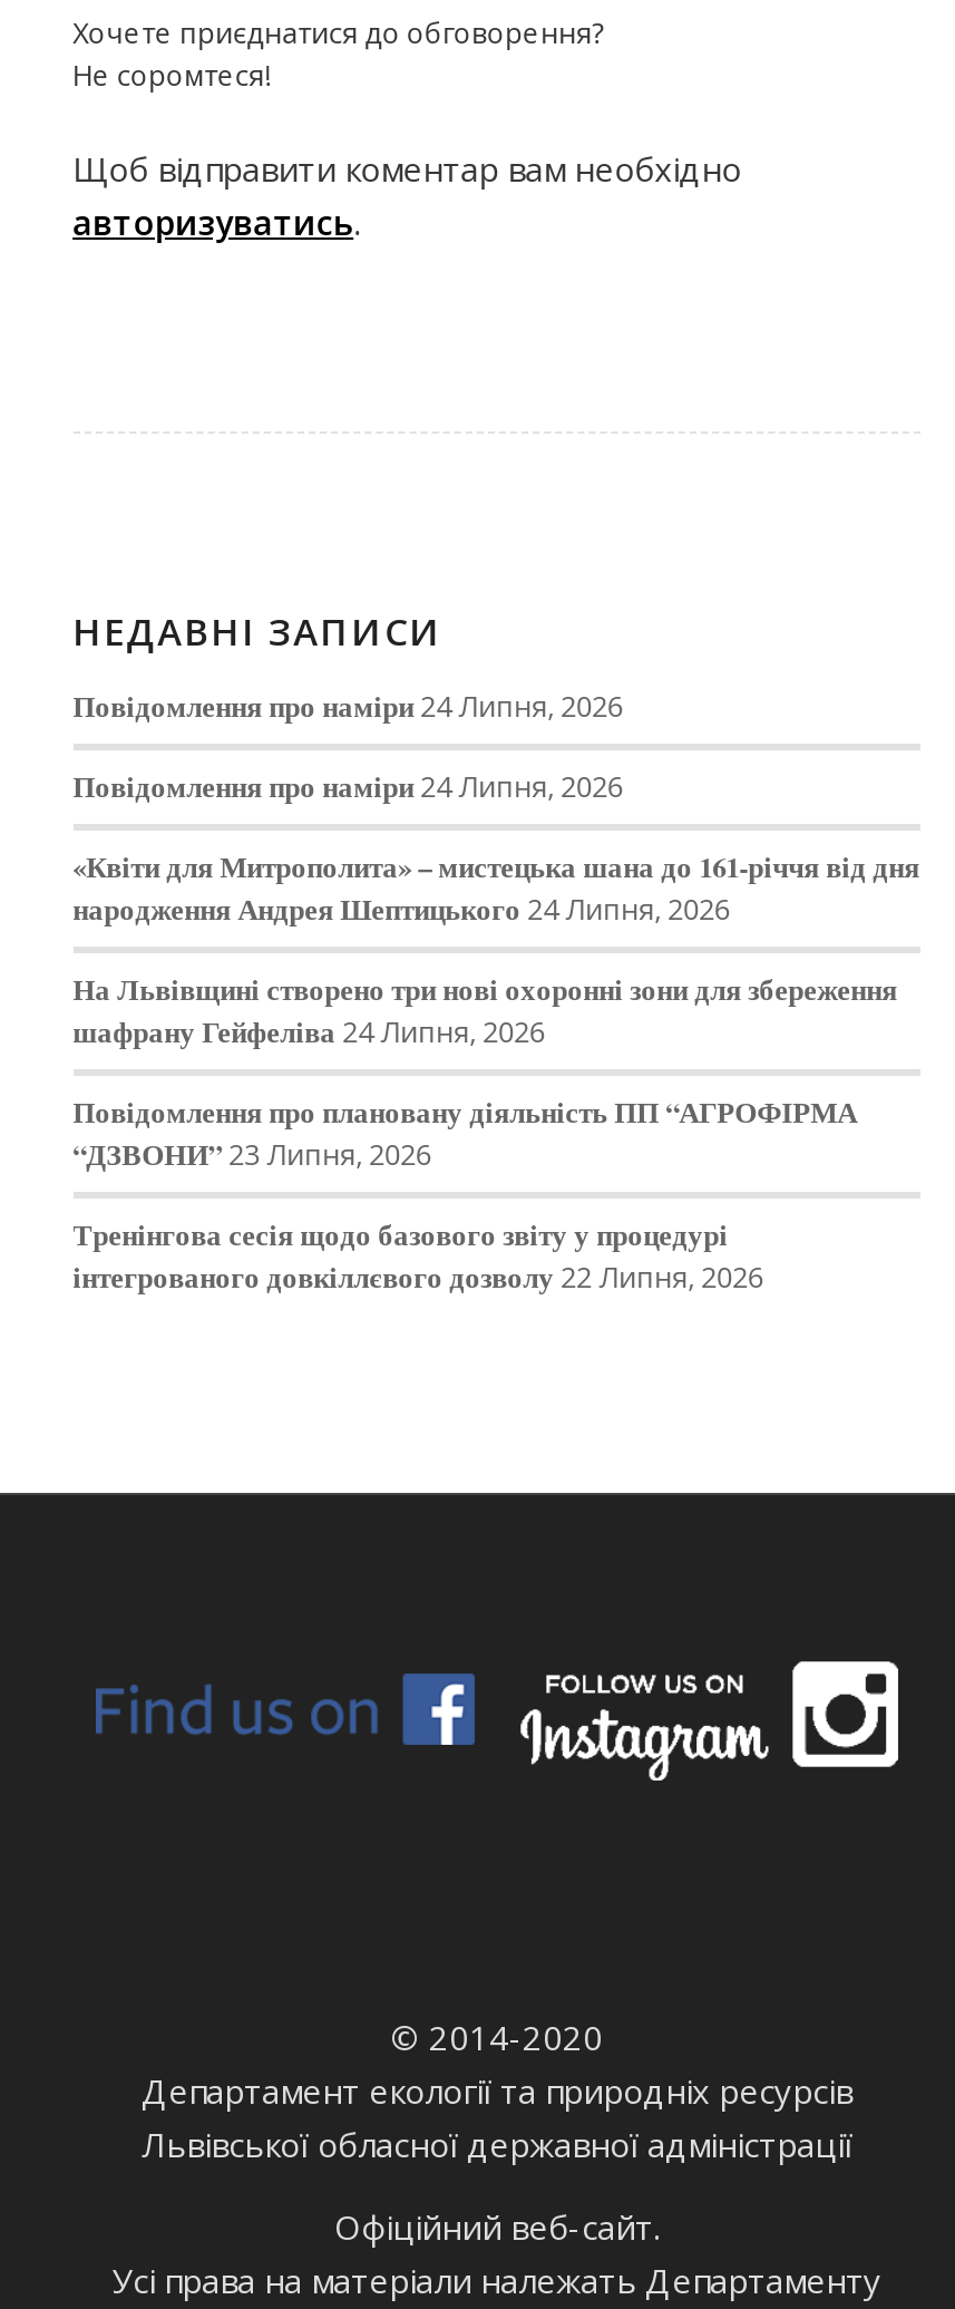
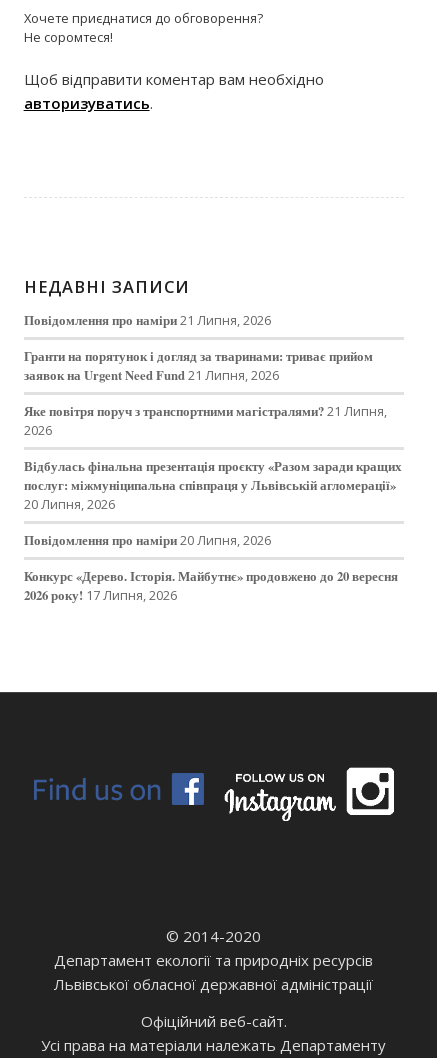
- Повідомлення про наміри 24 Липня, 2026
+ Повідомлення про наміри 21 Липня, 2026

- Повідомлення про наміри 24 Липня, 2026
+ Гранти на порятунок і догляд за тваринами: триває прийом
+ заявок на Urgent Need Fund 21 Липня, 2026

- «Квіти для Митрополита» – мистецька шана до 161-річчя від дня
- народження Андрея Шептицького 24 Липня, 2026
+ Яке повітря поруч з транспортними магістралями? 21 Липня,
+ 2026

- На Львівщині створено три нові охоронні зони для збереження
- шафрану Гейфеліва 24 Липня, 2026
+ Відбулась фінальна презентація проєкту «Разом заради кращих
+ послуг: міжмуніципальна співпраця у Львівській агломерації»
+ 20 Липня, 2026

- Повідомлення про плановану діяльність ПП “АГРОФІРМА
- “ДЗВОНИ” 23 Липня, 2026
+ Повідомлення про наміри 20 Липня, 2026

- Тренінгова сесія щодо базового звіту у процедурі
- інтегрованого довкіллєвого дозволу 22 Липня, 2026
+ Конкурс «Дерево. Історія. Майбутнє» продовжено до 20 вересня
+ 2026 року! 17 Липня, 2026
